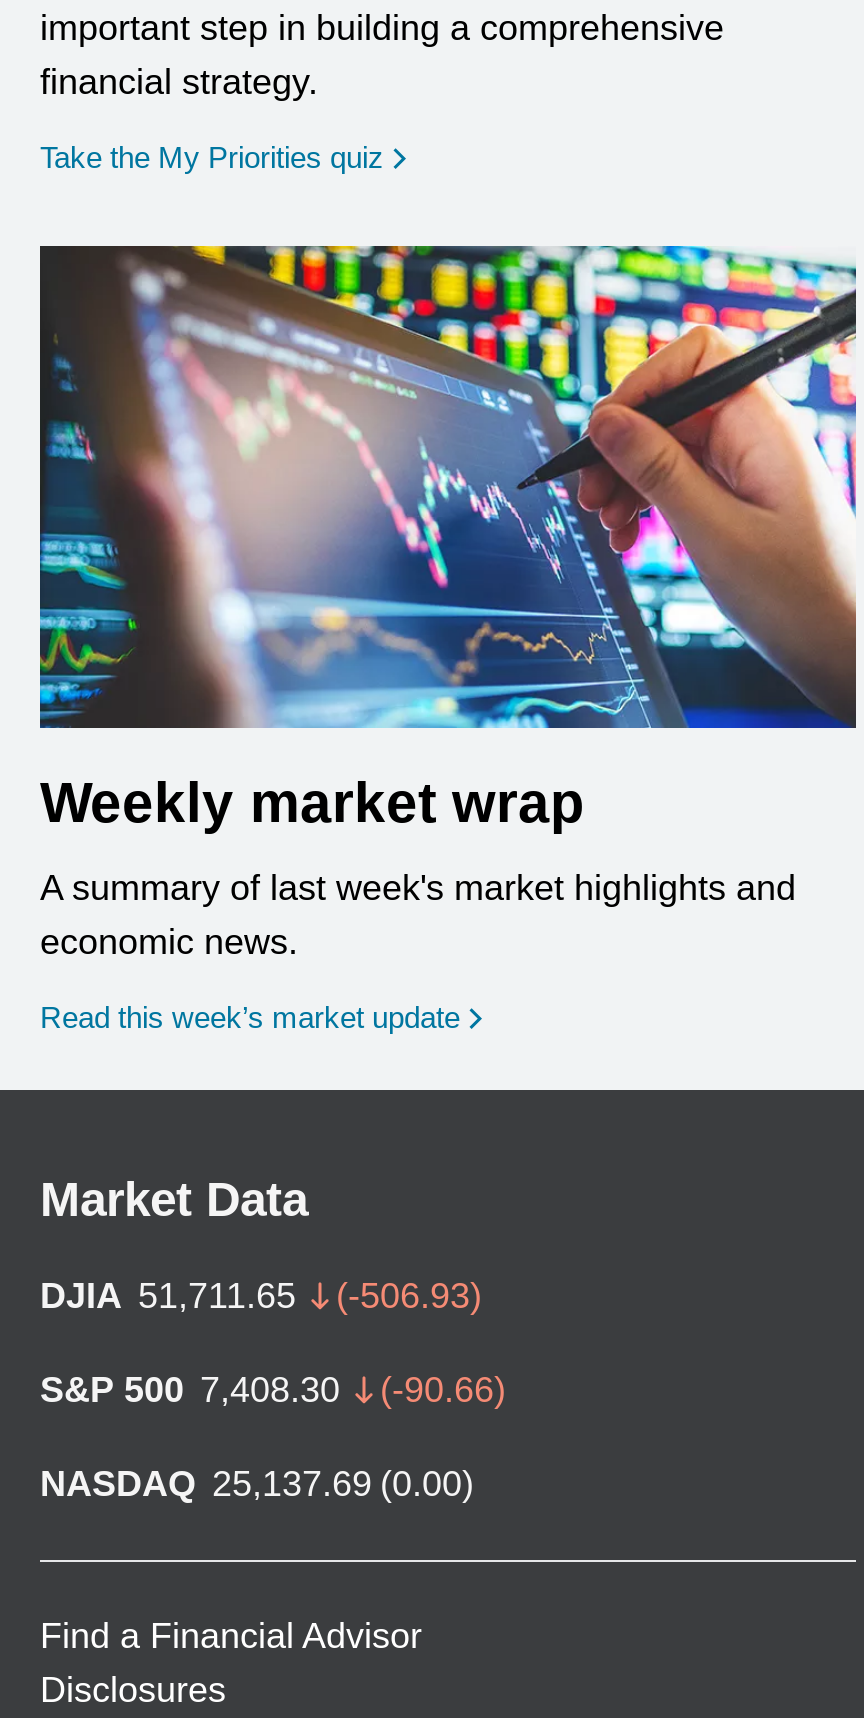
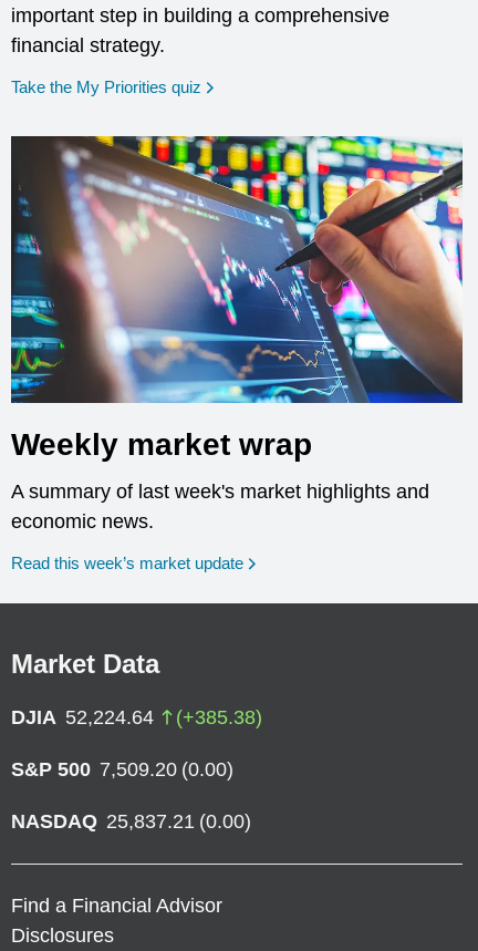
- DJIA 51,711.65
- (-506.93)
+ DJIA 52,224.64
+ (+385.38)

- S&P 500 7,408.30
- (-90.66)
+ S&P 500 7,509.20 (0.00)

- NASDAQ 25,137.69 (0.00)
+ NASDAQ 25,837.21 (0.00)
